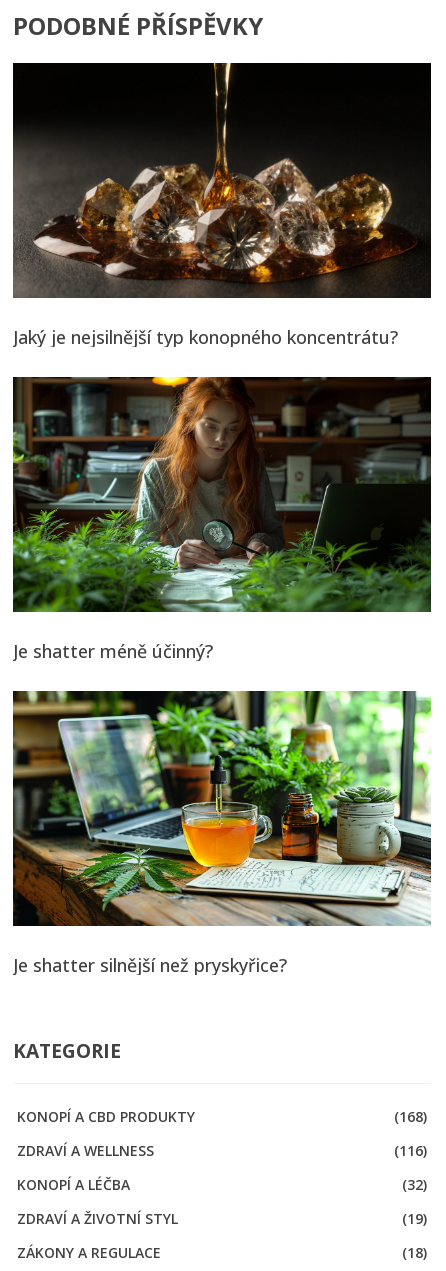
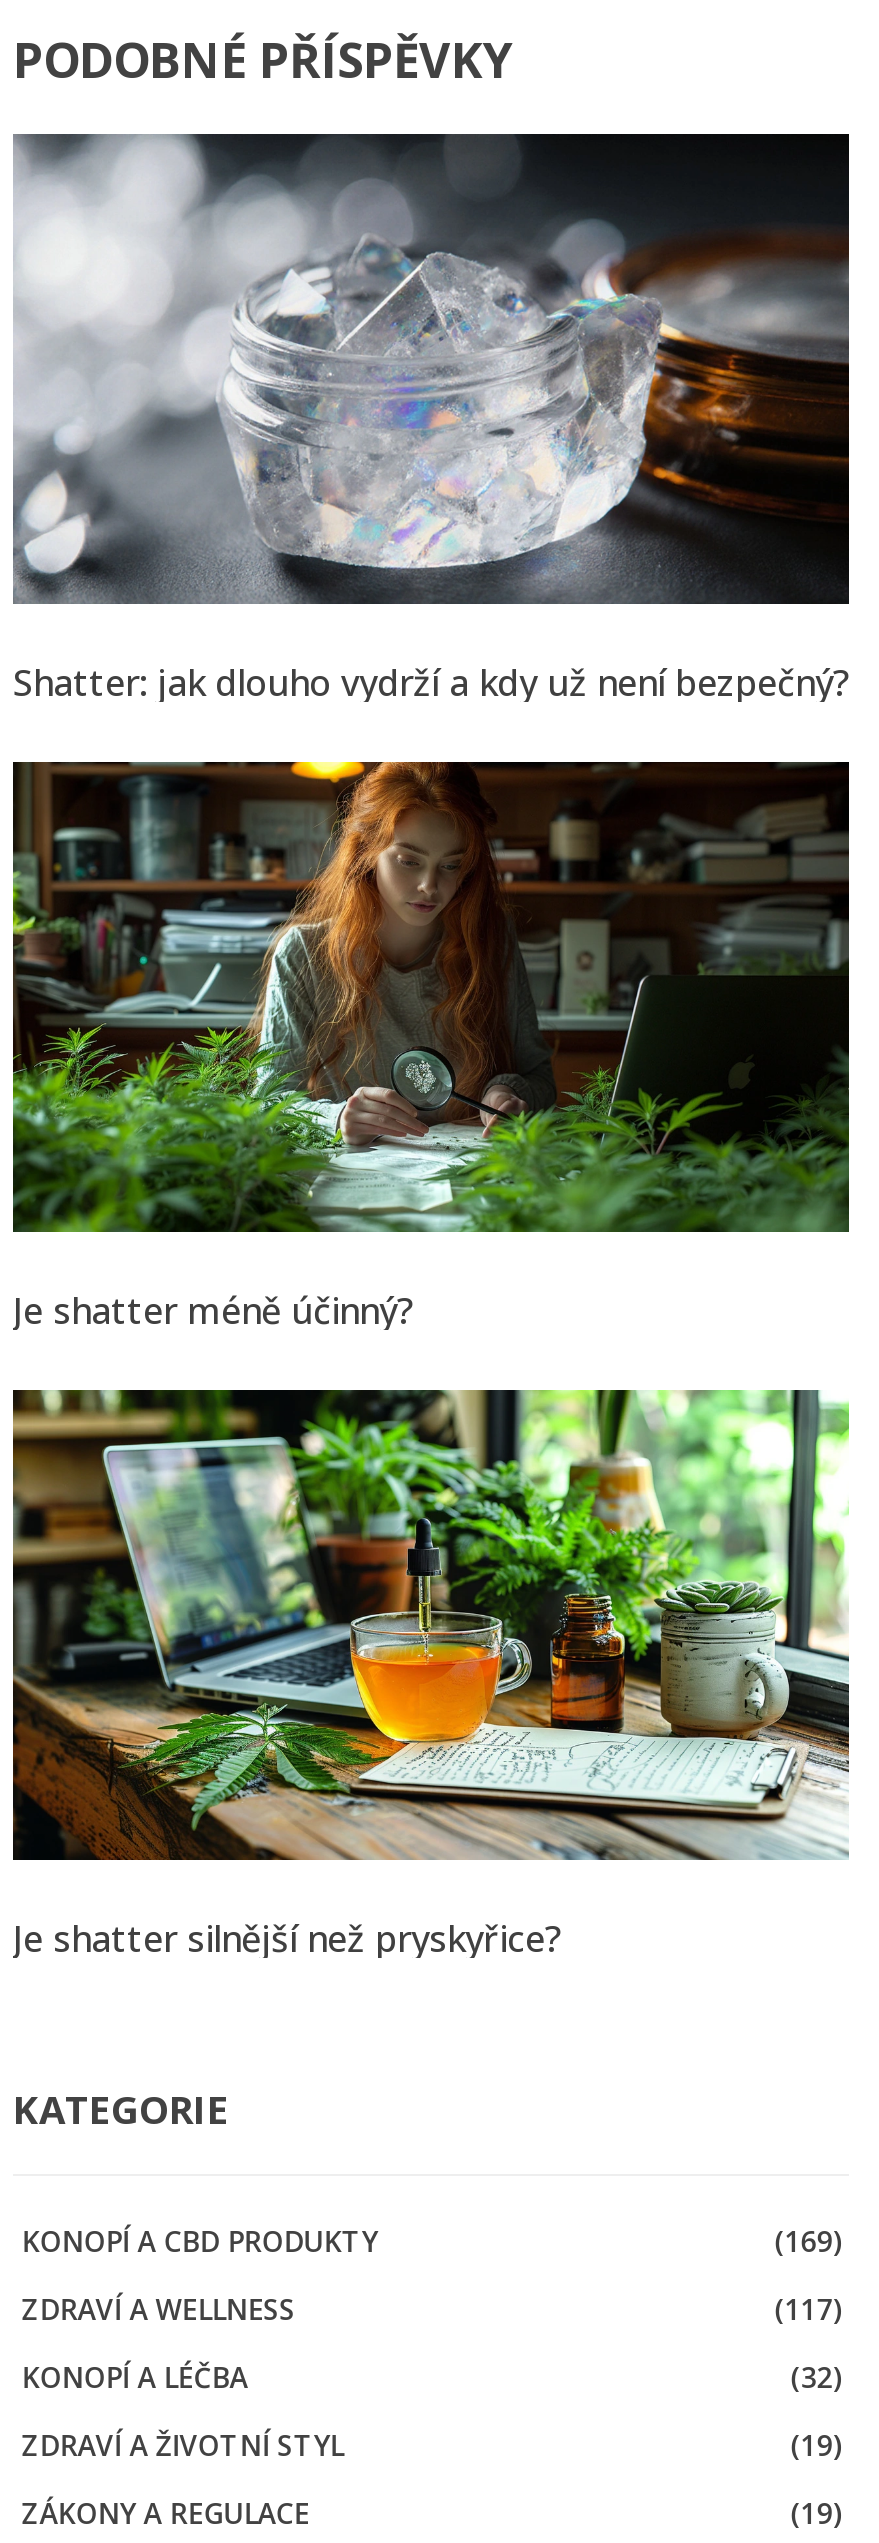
- [image]
- Jaký je nejsilnější typ konopného koncentrátu?
+ [image]
+ Shatter: jak dlouho vydrží a kdy už není bezpečný?

- (168)
+ (169)

- (116)
+ (117)

- (18)
+ (19)
